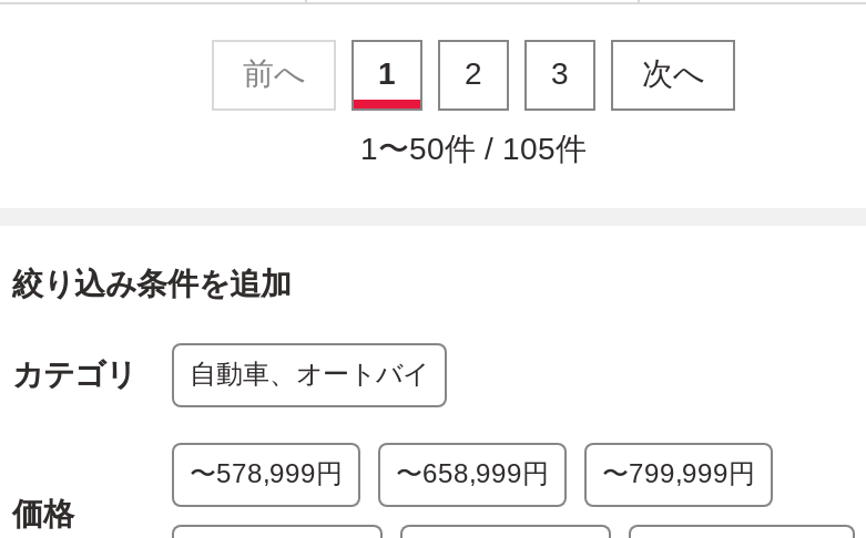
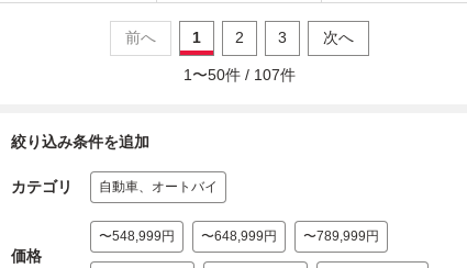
- 1〜50件 / 105件
+ 1〜50件 / 107件

- 〜578,999円
+ 〜548,999円

- 〜658,999円
+ 〜648,999円

- 〜799,999円
+ 〜789,999円
